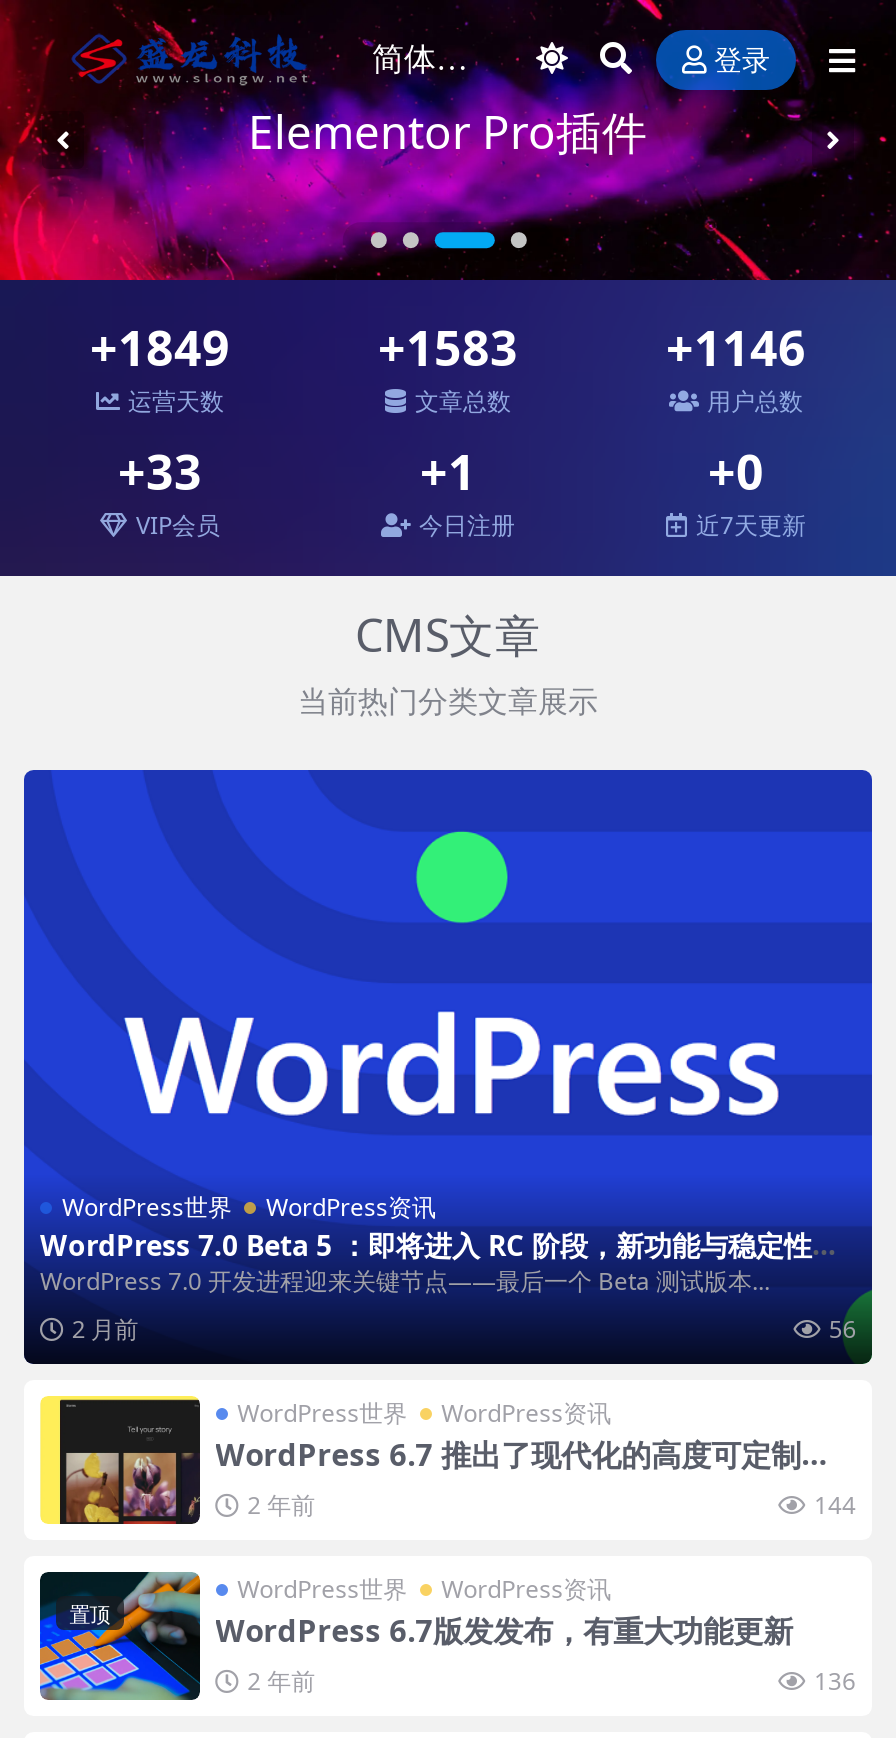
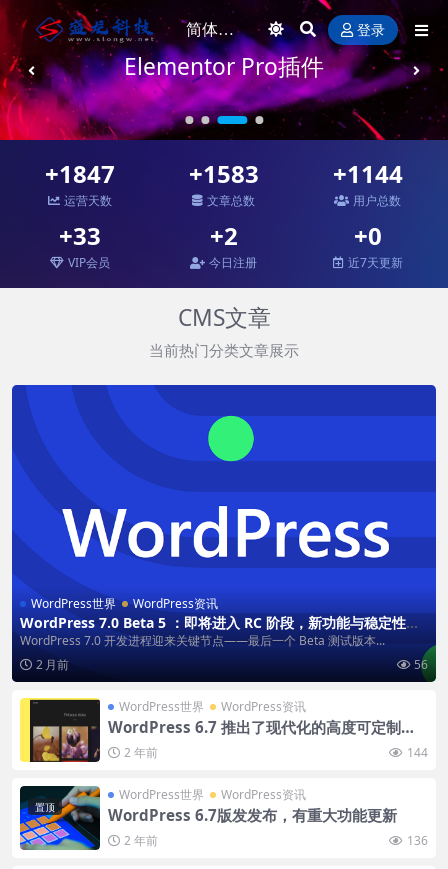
- +1849
+ +1847

- +1146
+ +1144

- +1
+ +2
